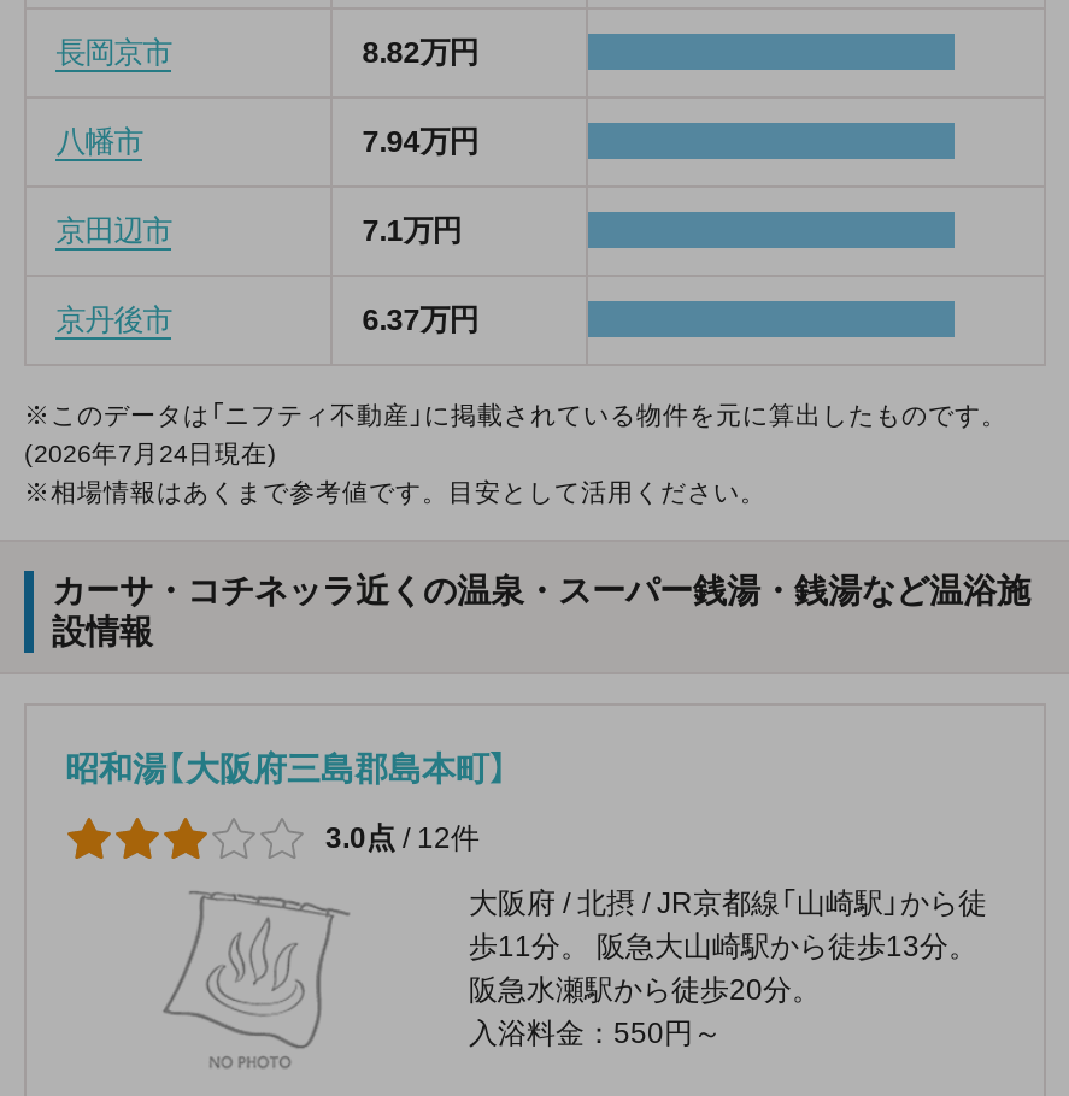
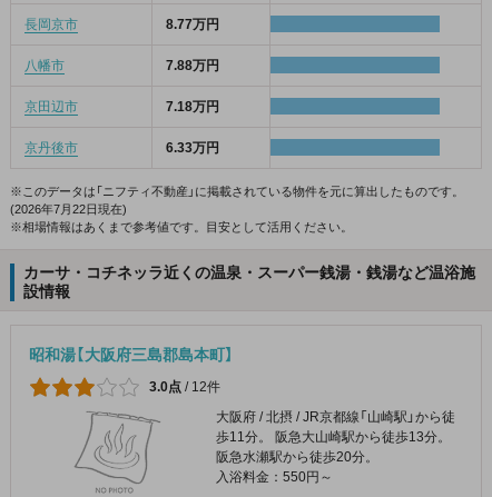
- 8.82万円
+ 8.77万円

- 7.94万円
+ 7.88万円

- 7.1万円
+ 7.18万円

- 6.37万円
+ 6.33万円

- (2026年7月24日現在)
+ (2026年7月22日現在)
